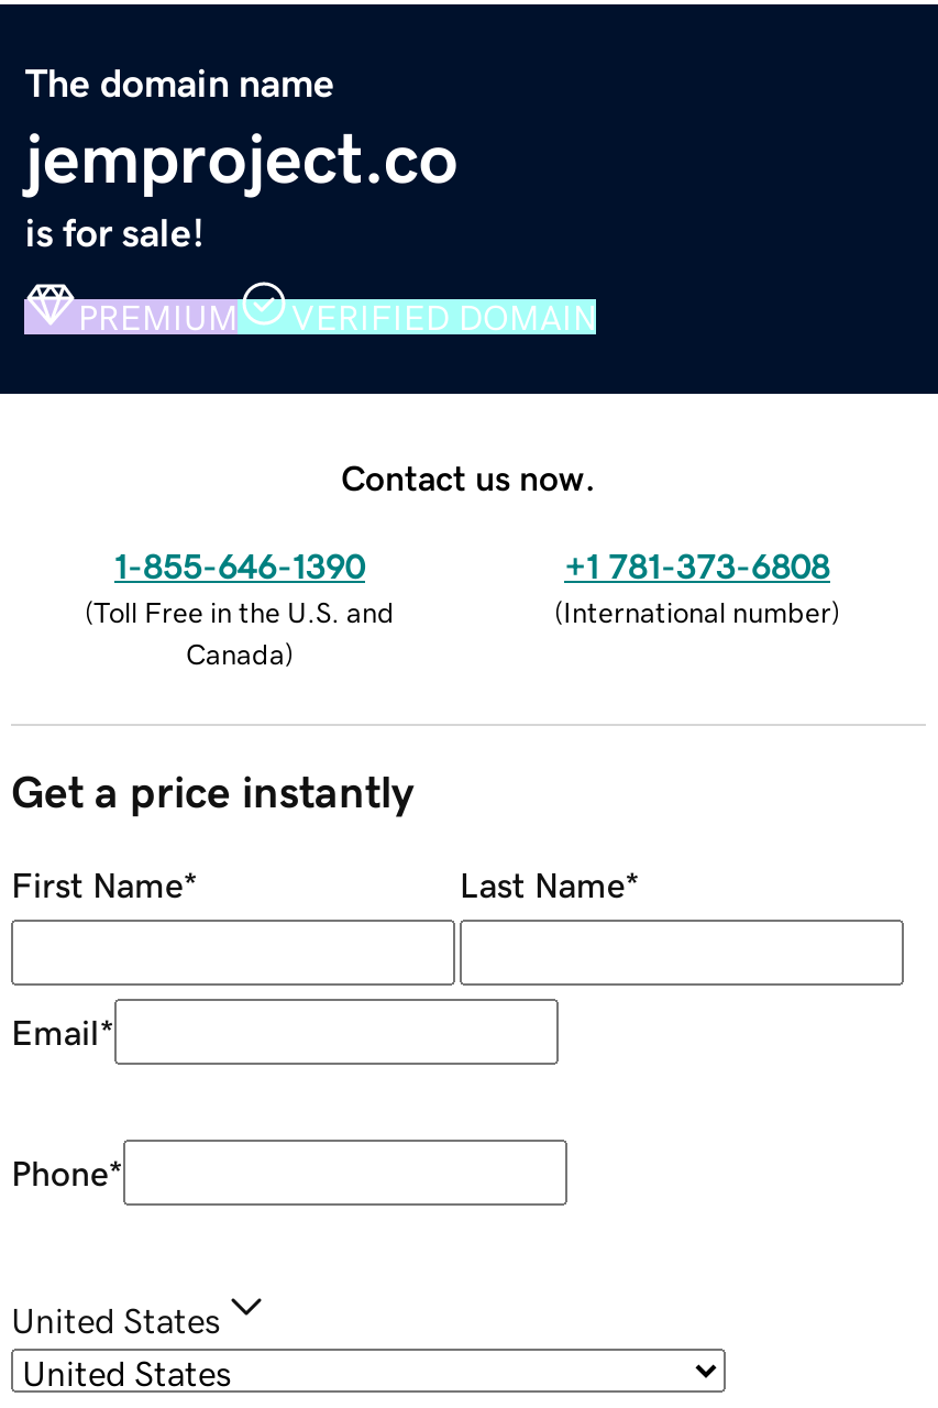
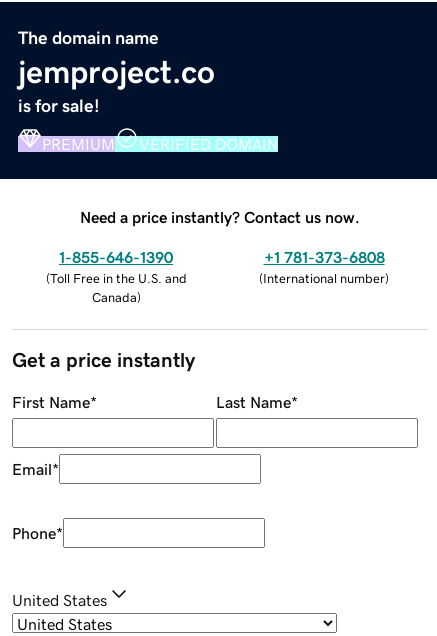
- Contact us now.
+ Need a price instantly? Contact us now.
